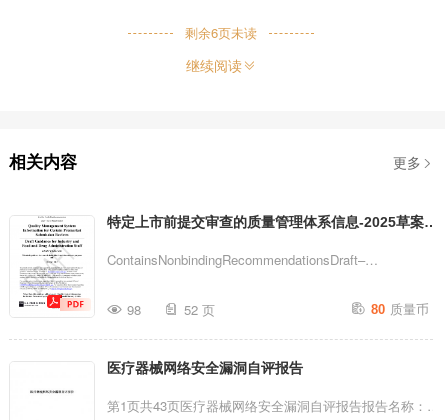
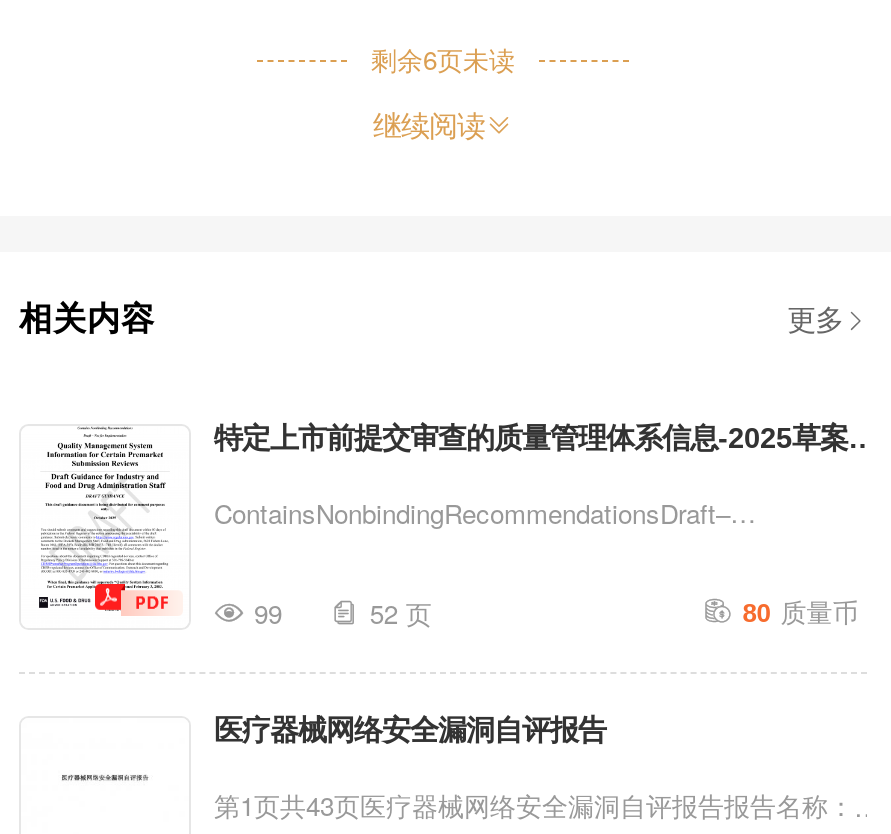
- 98
+ 99
